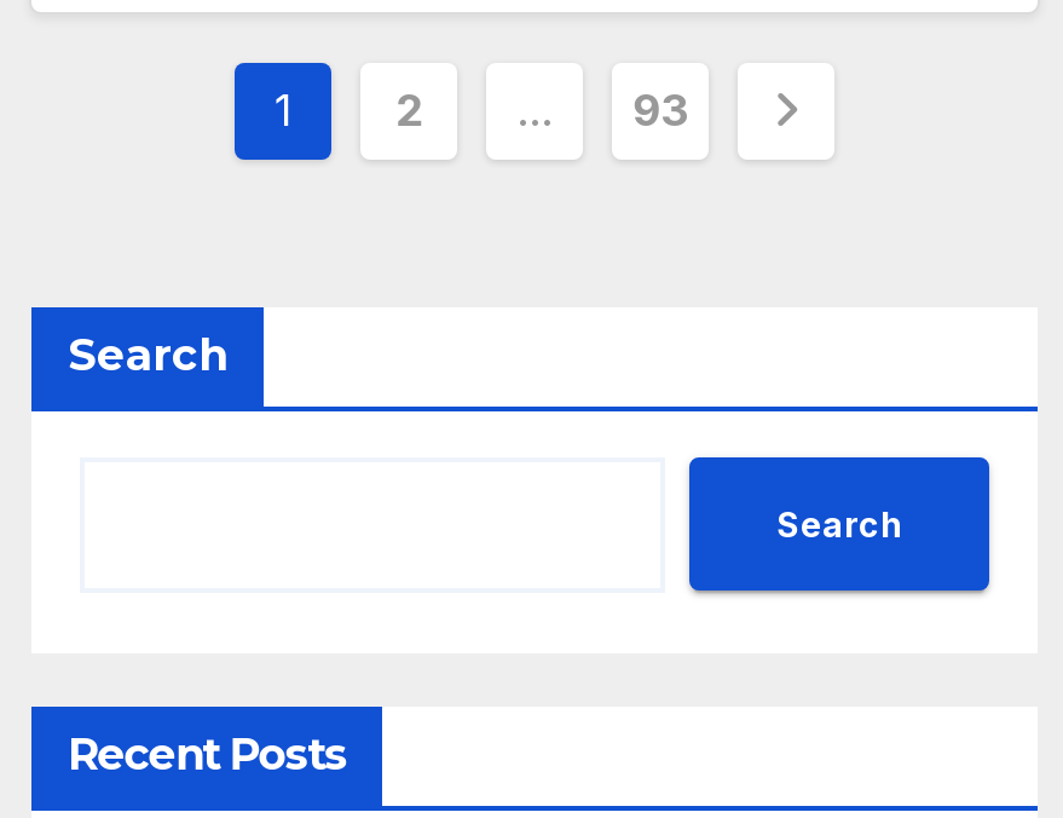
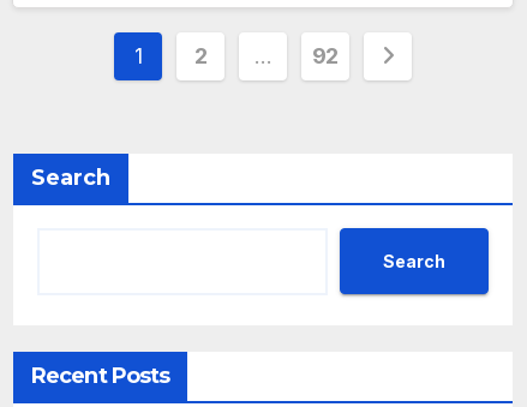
- 93
+ 92
